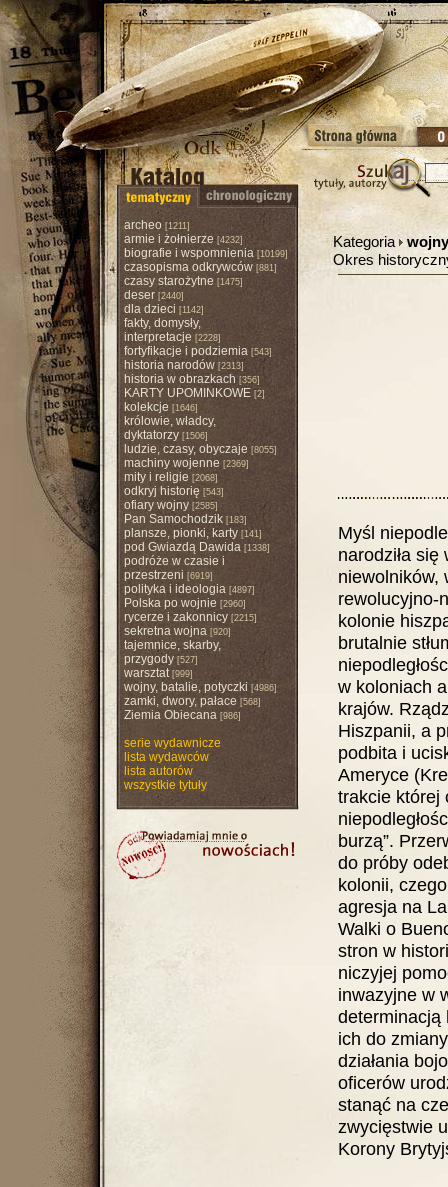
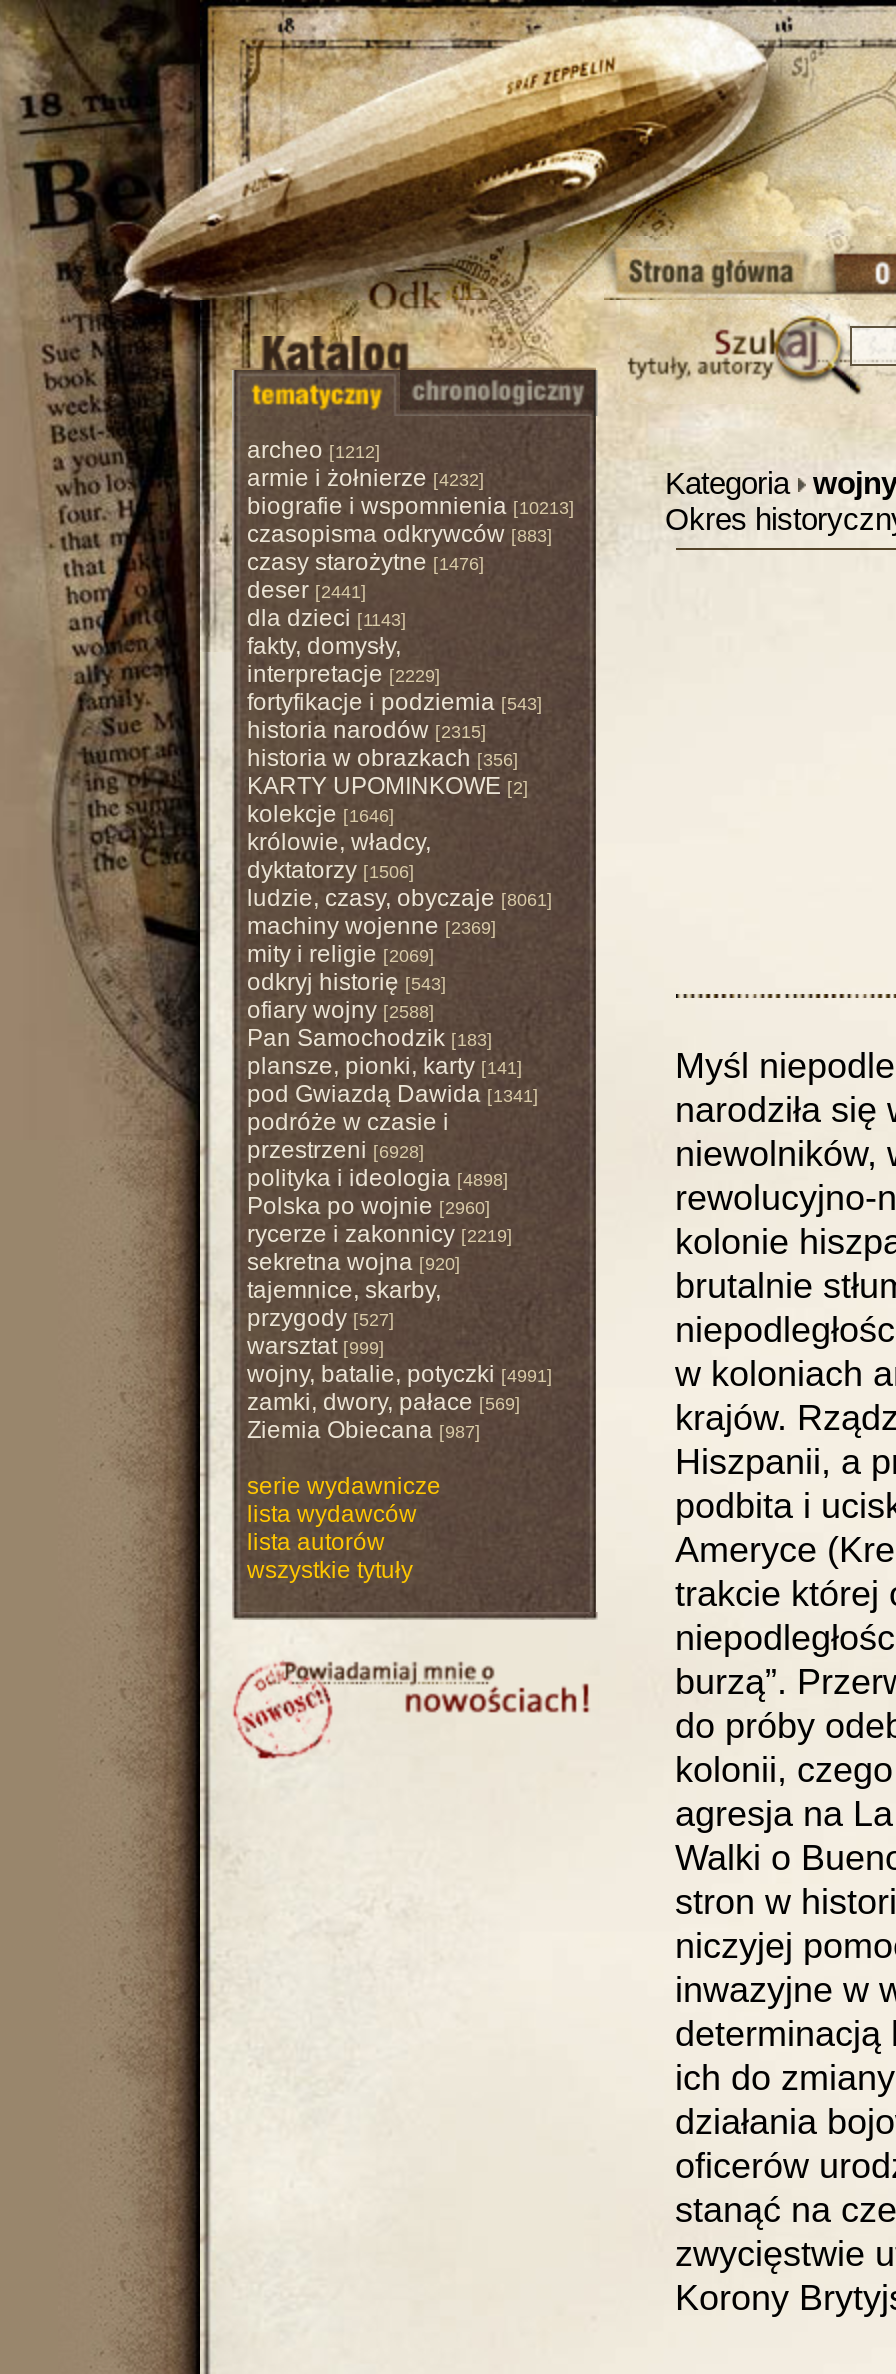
- archeo [1211]
+ archeo [1212]

- biografie i wspomnienia [10199]
+ biografie i wspomnienia [10213]

- czasopisma odkrywców [881]
+ czasopisma odkrywców [883]

- czasy starożytne [1475]
+ czasy starożytne [1476]

- deser [2440]
+ deser [2441]

- dla dzieci [1142]
+ dla dzieci [1143]

- interpretacje [2228]
+ interpretacje [2229]

- historia narodów [2313]
+ historia narodów [2315]

- ludzie, czasy, obyczaje [8055]
+ ludzie, czasy, obyczaje [8061]

- mity i religie[2068]
+ mity i religie[2069]

- ofiary wojny [2585]
+ ofiary wojny [2588]

- pod Gwiazdą Dawida [1338]
+ pod Gwiazdą Dawida [1341]

- przestrzeni [6919]
+ przestrzeni [6928]

- polityka i ideologia [4897]
+ polityka i ideologia [4898]

- rycerze i zakonnicy [2215]
+ rycerze i zakonnicy [2219]

- wojny, batalie, potyczki [4986]
+ wojny, batalie, potyczki [4991]

- zamki, dwory, pałace [568]
+ zamki, dwory, pałace [569]

- Ziemia Obiecana [986]
+ Ziemia Obiecana [987]
